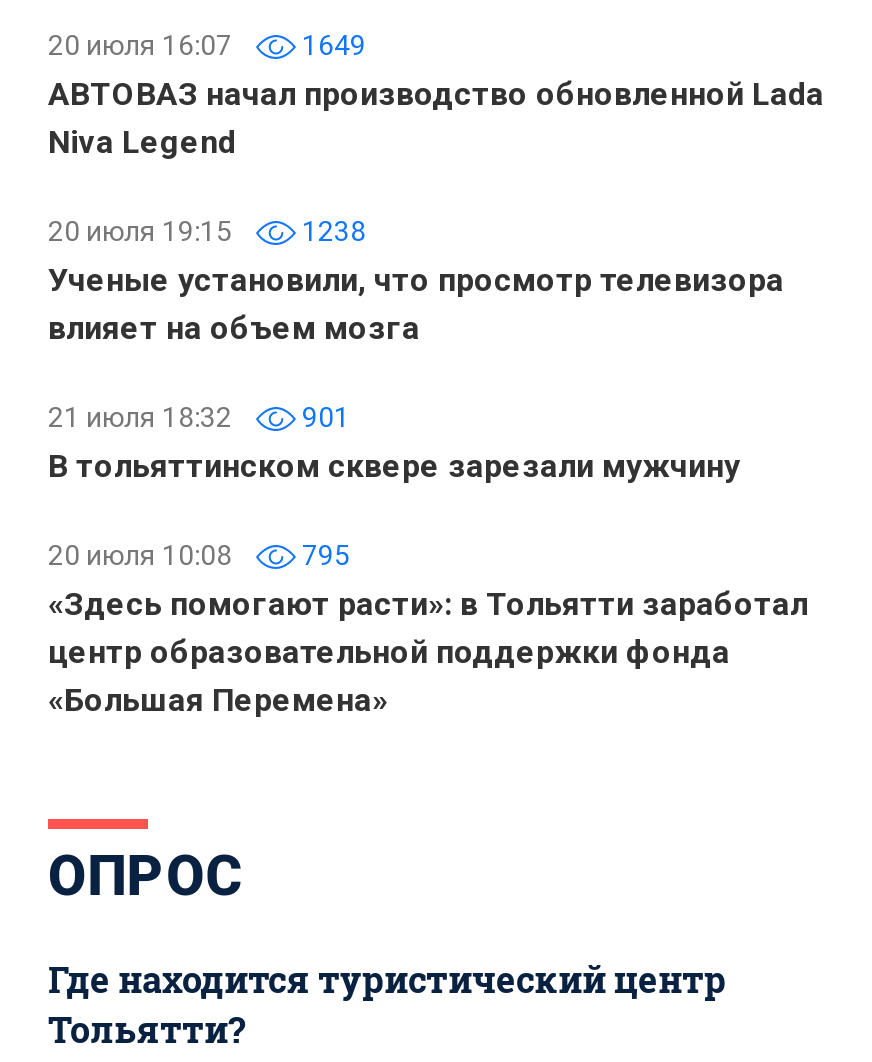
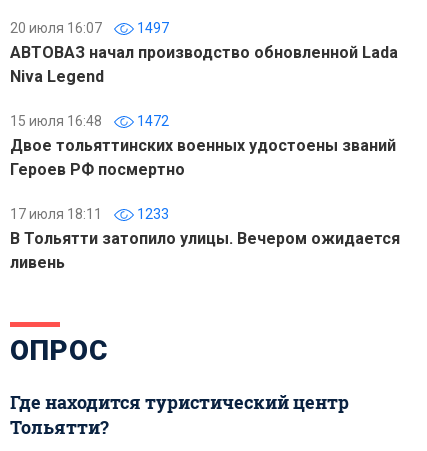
- 20 июля 16:07 1649
+ 20 июля 16:07 1497

- 20 июля 19:15
- 1238
- Ученые установили, что просмотр телевизора
- влияет на объем мозга
- 21 июля 18:32
- 901
- В тольяттинском сквере зарезали мужчину
- 20 июля 10:08
- 795
- «Здесь помогают расти»: в Тольятти заработал
- центр образовательной поддержки фонда
- «Большая Перемена»
+ 15 июля 16:48
+ 1472
+ Двое тольяттинских военных удостоены званий
+ Героев РФ посмертно
+ 17 июля 18:11
+ 1233
+ В Тольятти затопило улицы. Вечером ожидается
+ ливень
